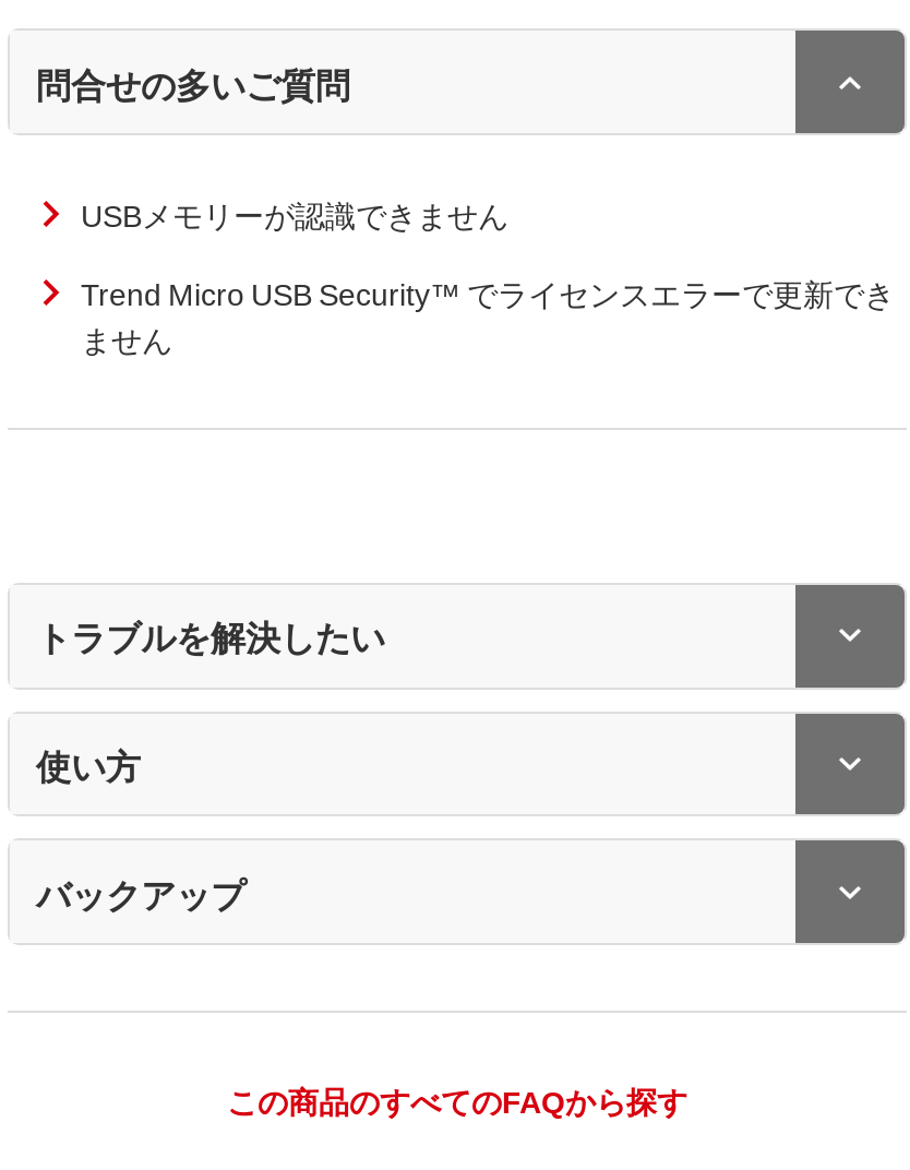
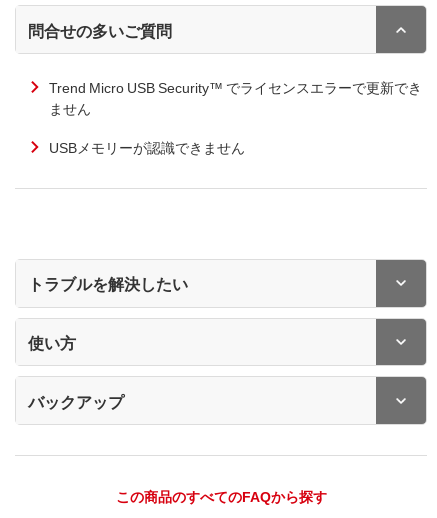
moved down: USBメモリーが認識できません

moved up: Trend Micro USB Security™ でライセンスエラーで更新でき | ません
